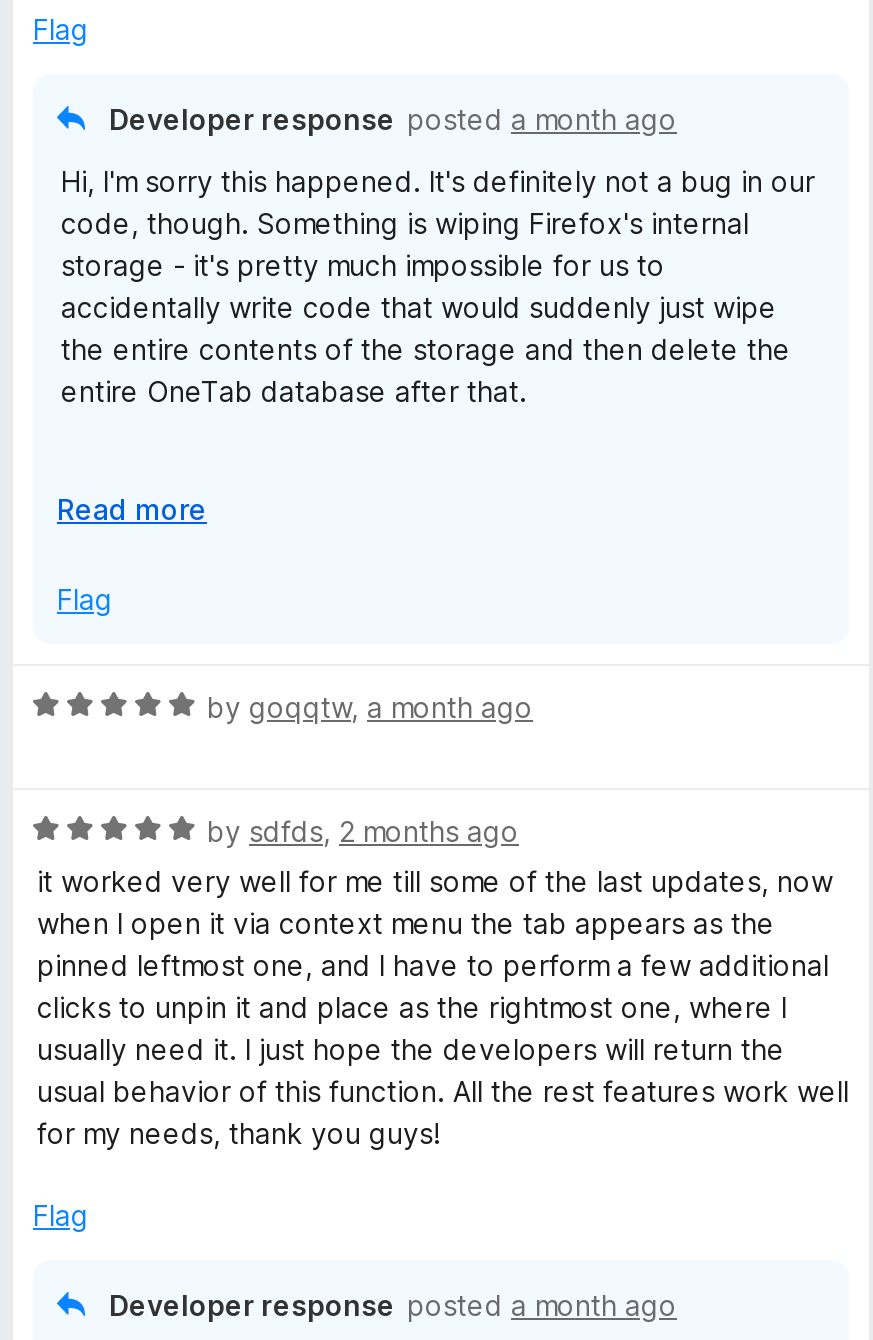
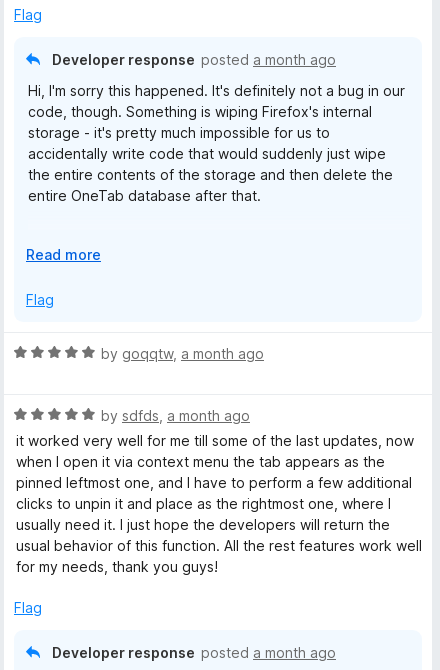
- by sdfds, 2 months ago
+ by sdfds, a month ago
